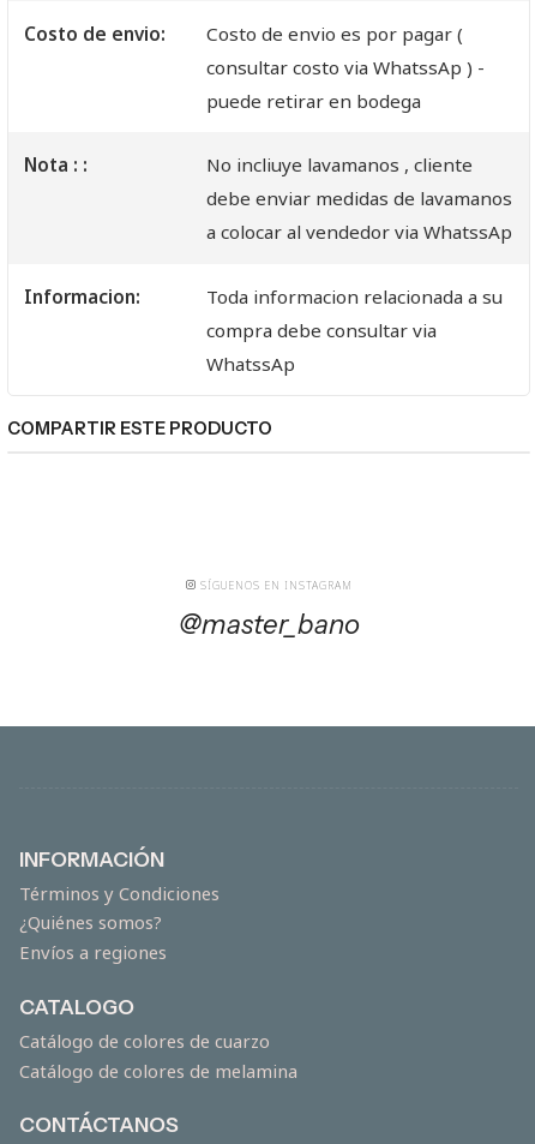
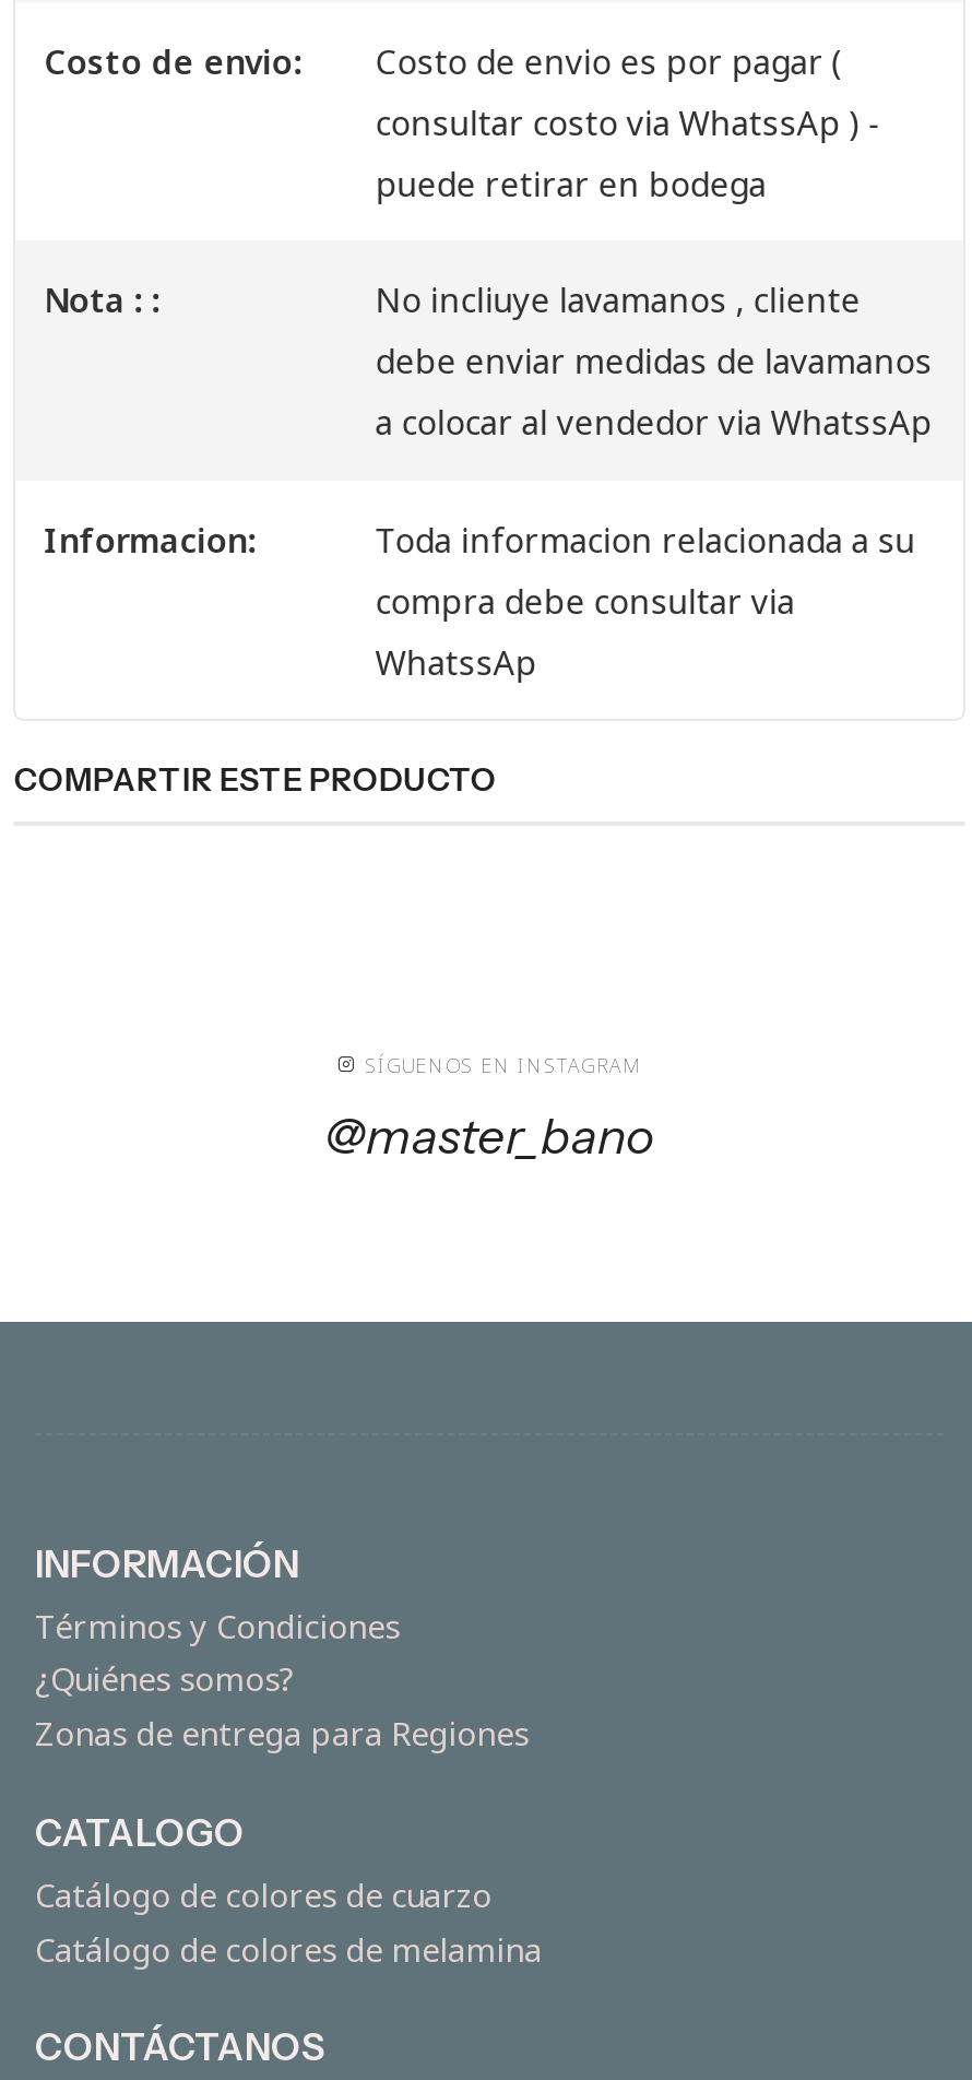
- Envíos a regiones
+ Zonas de entrega para Regiones
